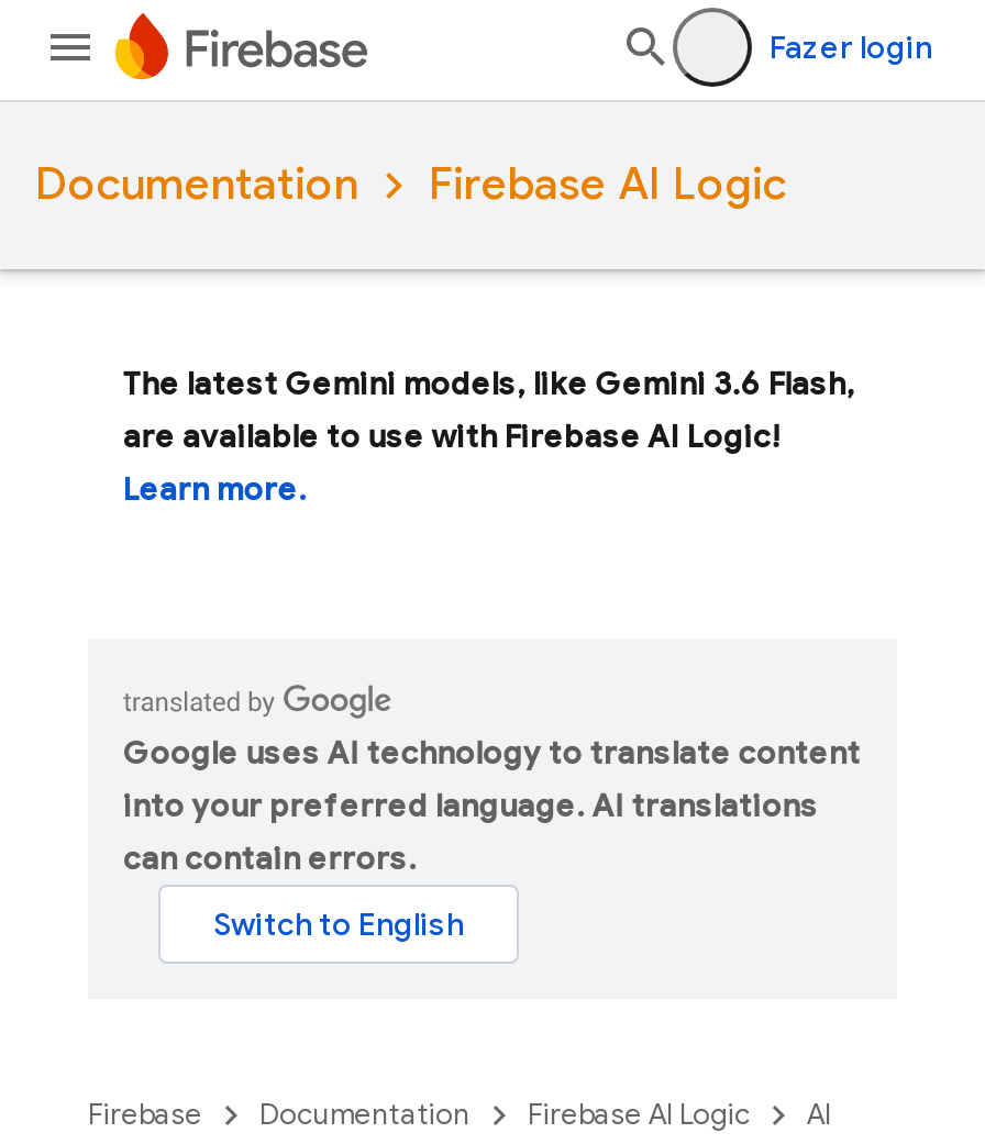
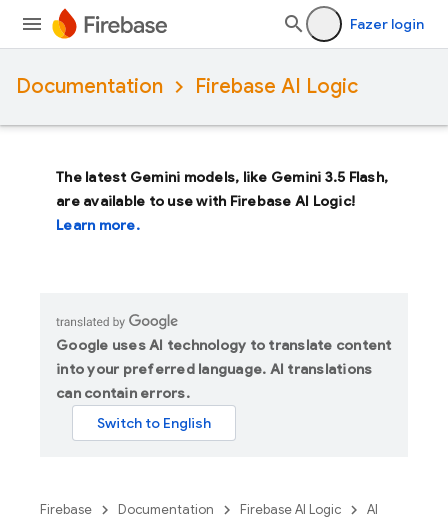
- The latest Gemini models, like Gemini 3.6 Flash,
+ The latest Gemini models, like Gemini 3.5 Flash,
